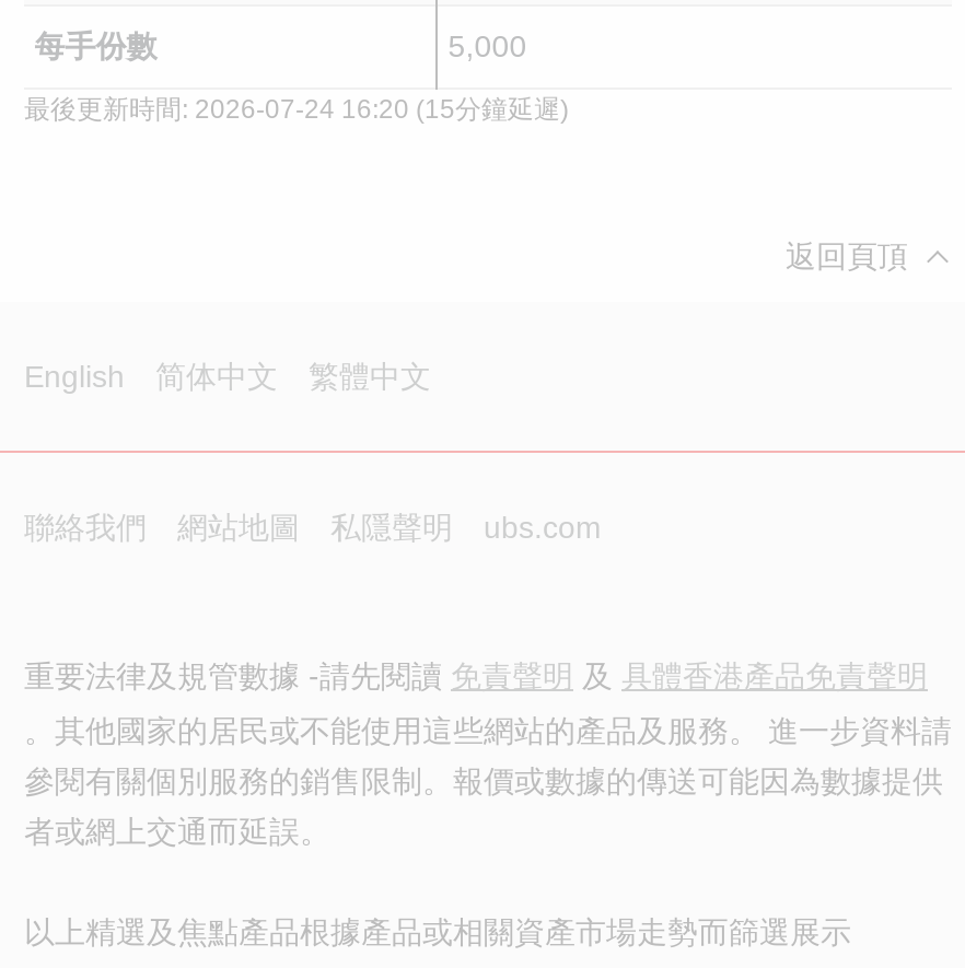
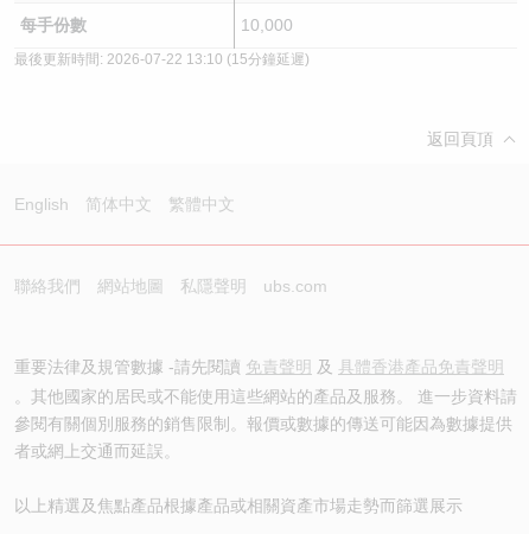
- 5,000
+ 10,000

- 最後更新時間: 2026-07-24 16:20 (15分鐘延遲)
+ 最後更新時間: 2026-07-22 13:10 (15分鐘延遲)
